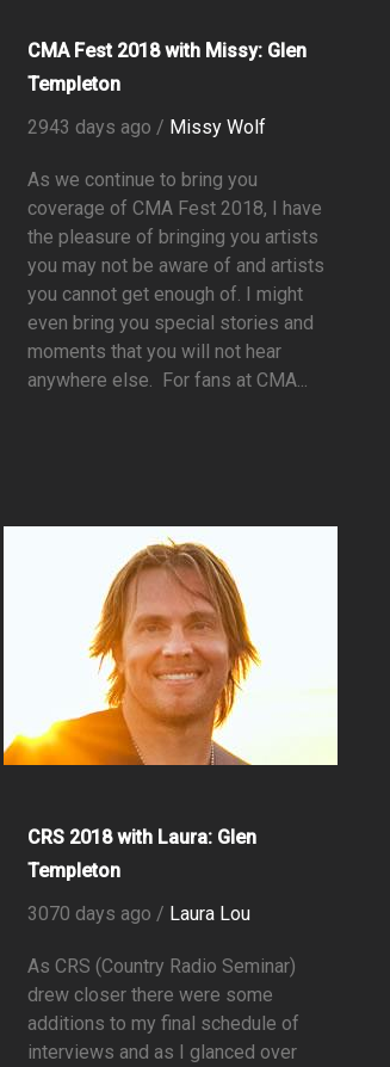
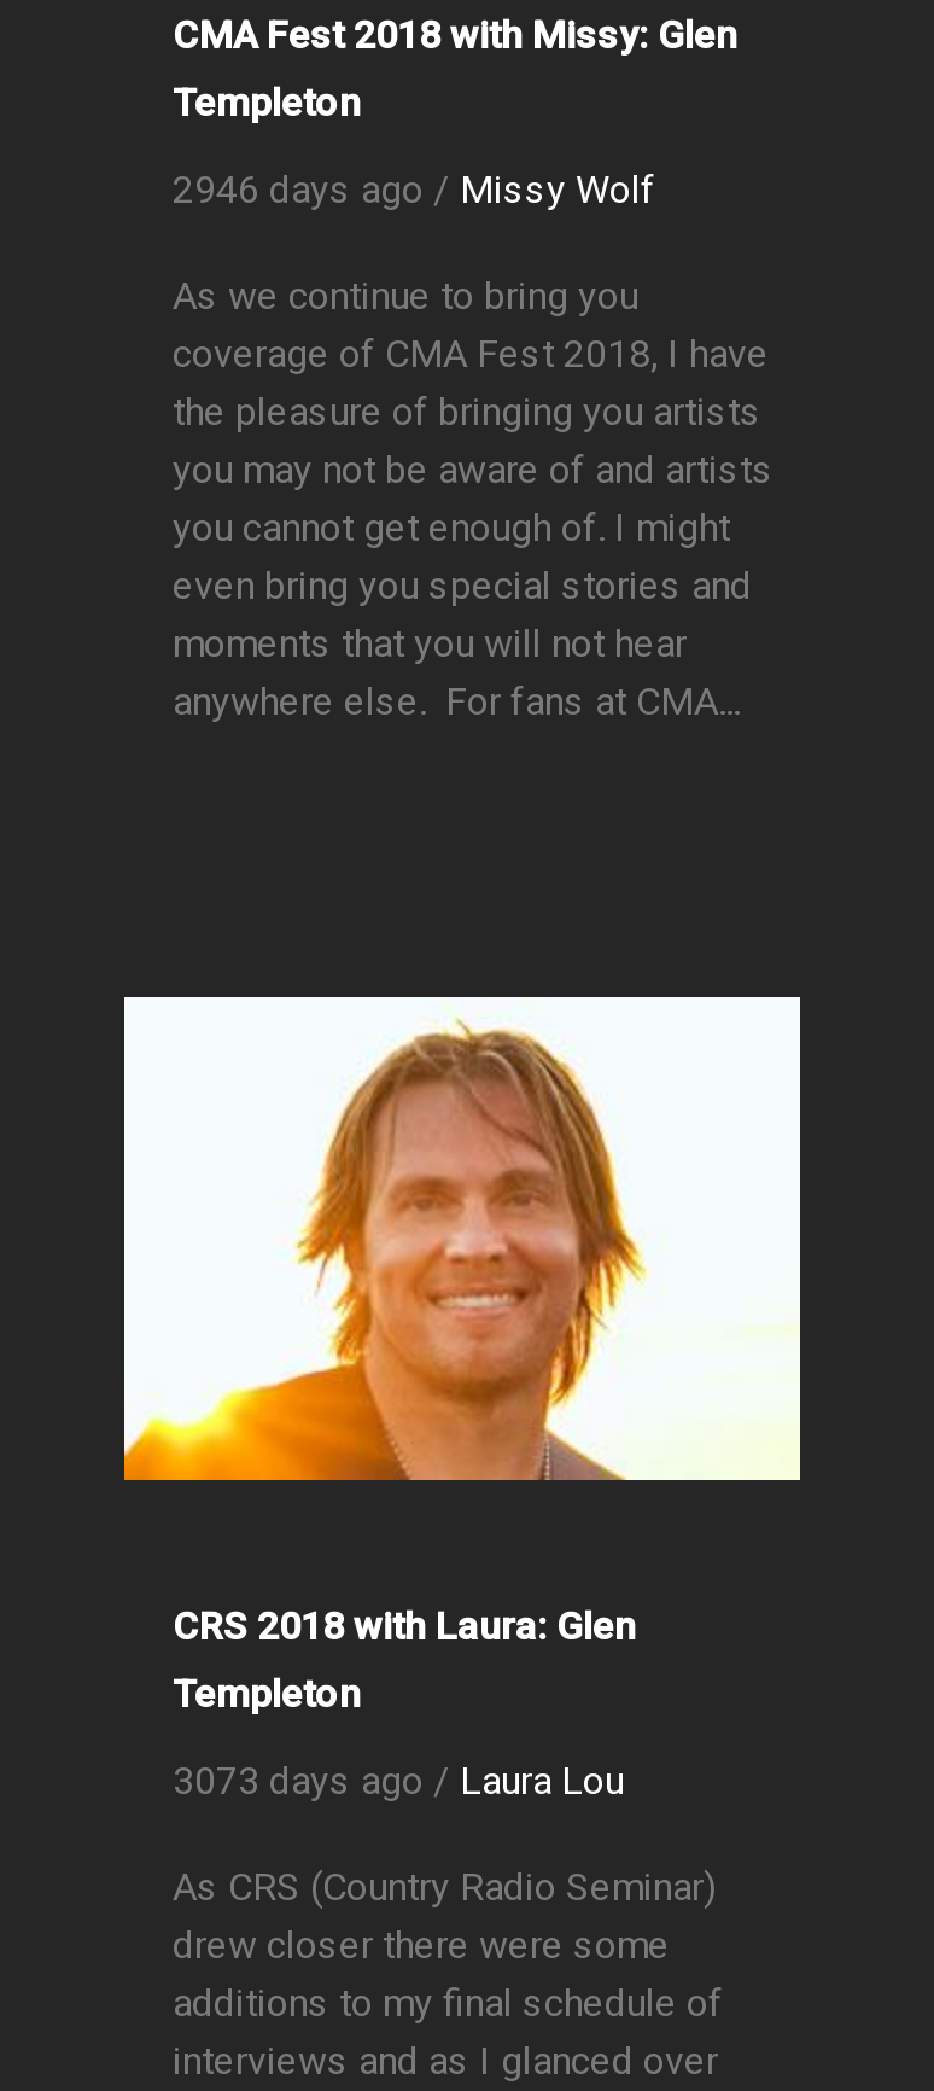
- 2943 days ago / Missy Wolf
+ 2946 days ago / Missy Wolf

- 3070 days ago / Laura Lou
+ 3073 days ago / Laura Lou
